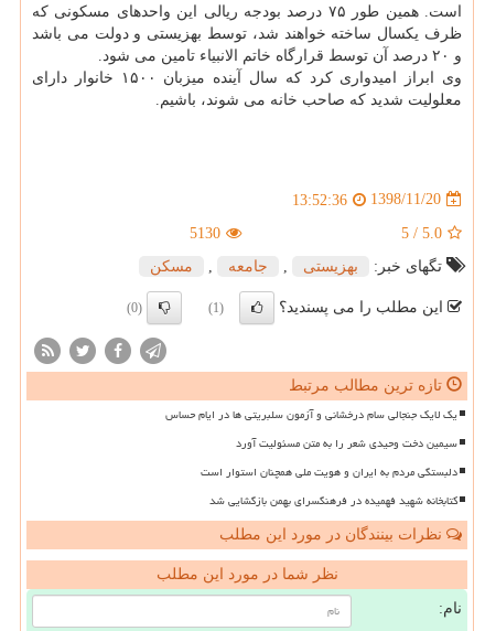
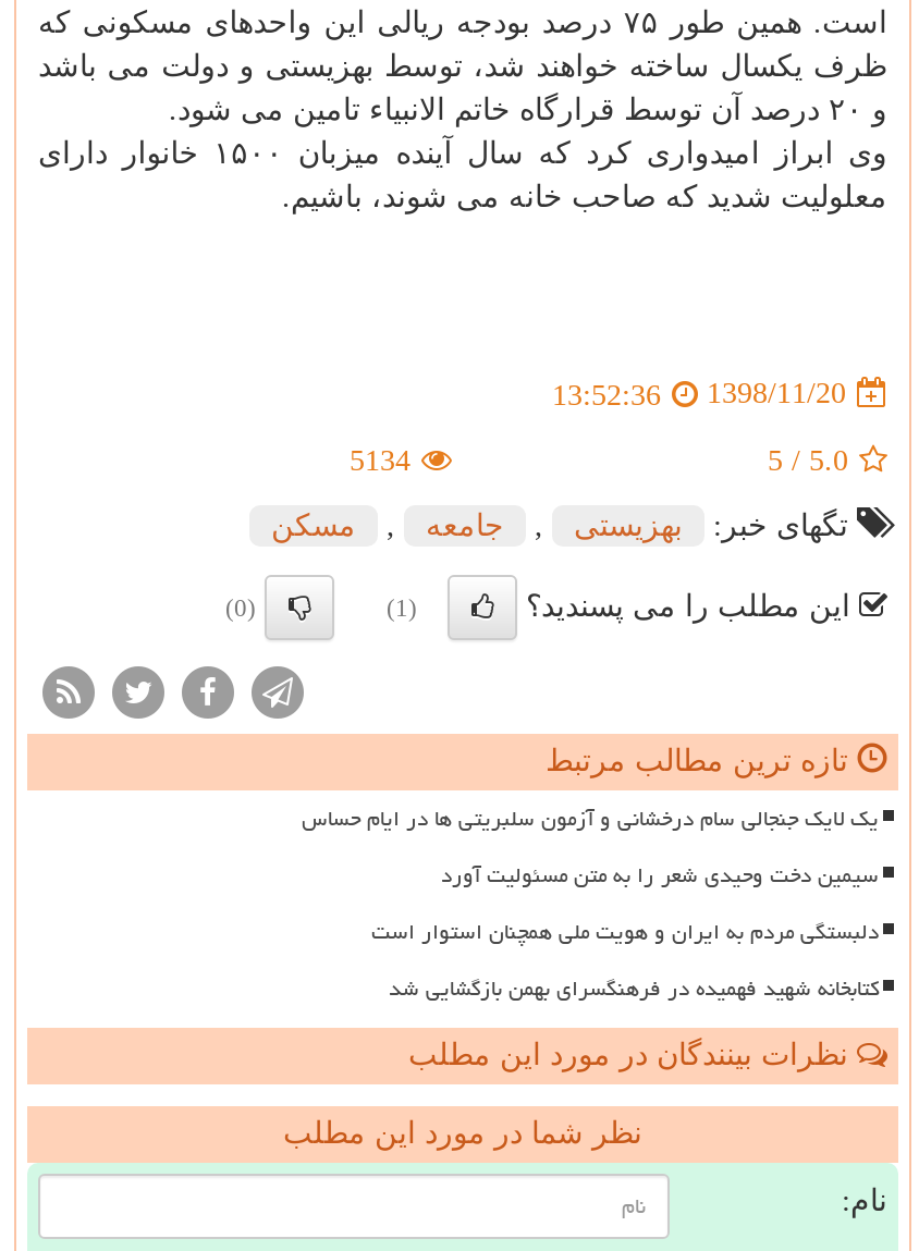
- 5130
+ 5134
